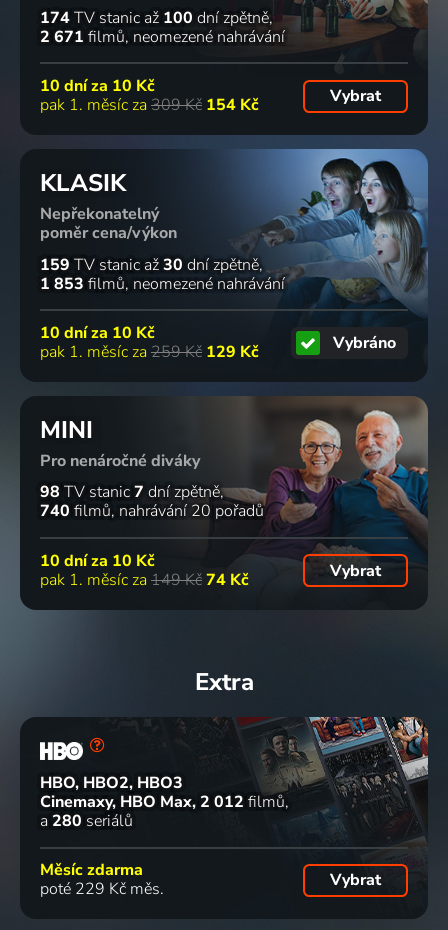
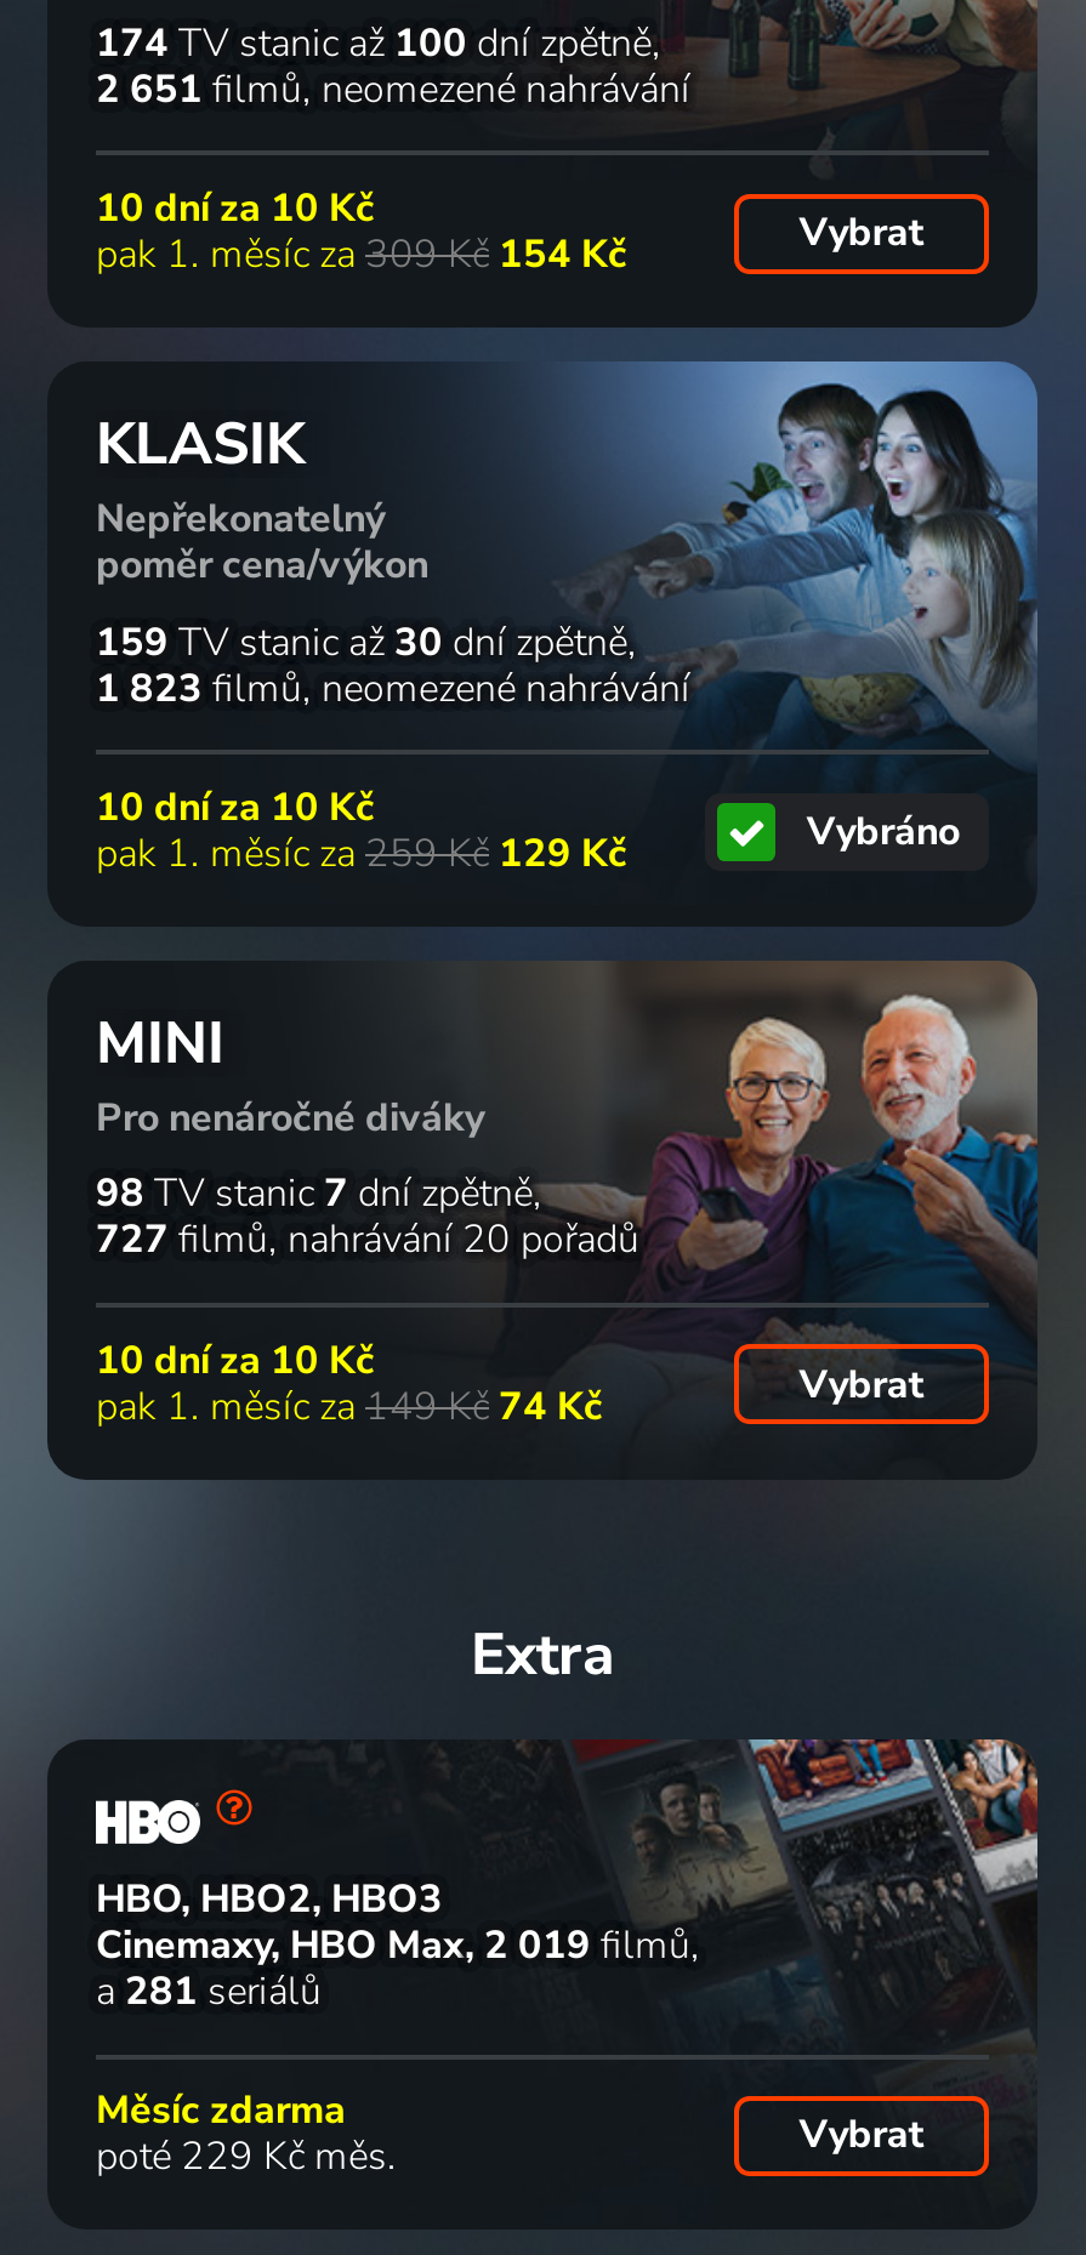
- 2 671 filmů neomezené nahrávání
+ 2 651 filmů neomezené nahrávání

- 1 853 filmů neomezené nahrávání
+ 1 823 filmů neomezené nahrávání

- 740 filmů nahrávání 20 pořadů
+ 727 filmů nahrávání 20 pořadů

- Cinemaxy, HBO Max 2 012 filmů
+ Cinemaxy, HBO Max 2 019 filmů

- a 280 seriálů
+ a 281 seriálů
